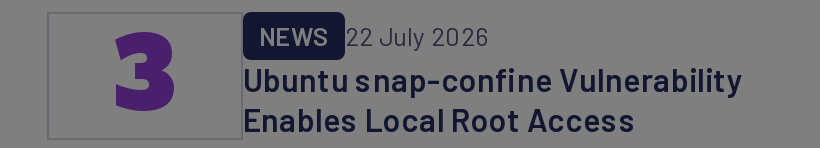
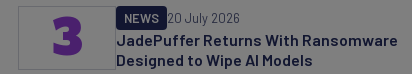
- NEWS 22 July 2026
+ NEWS 20 July 2026

- Ubuntu snap-confine Vulnerability
- Enables Local Root Access
+ JadePuffer Returns With Ransomware
+ Designed to Wipe AI Models
